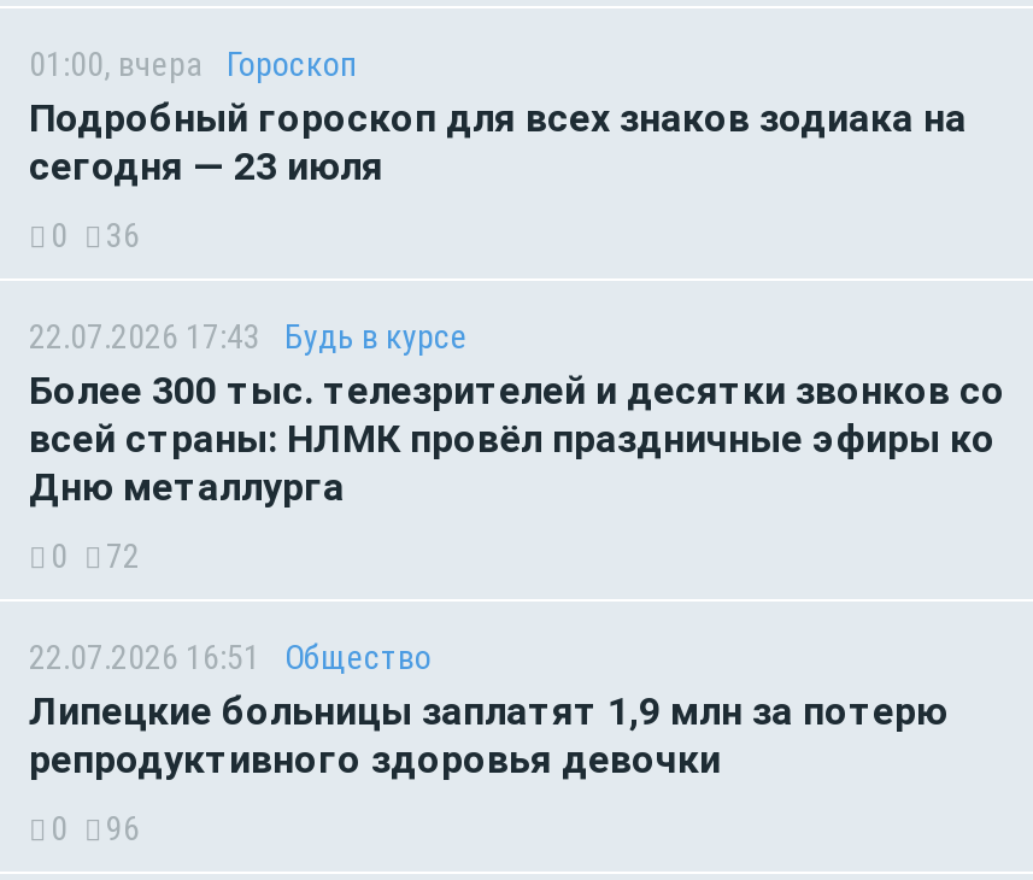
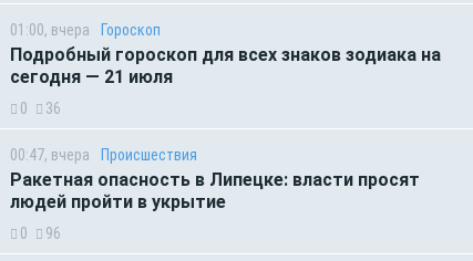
- сегодня — 23 июля
+ сегодня — 21 июля

- 22.07.2026 17:43
- Будь в курсе
- Более 300 тыс. телезрителей и десятки звонков со
- всей страны: НЛМК провёл праздничные эфиры ко
- Дню металлурга
- 0
- 72
- 22.07.2026 16:51
- Общество
- Липецкие больницы заплатят 1,9 млн за потерю
- репродуктивного здоровья девочки
+ 00:47, вчера
+ Происшествия
+ Ракетная опасность в Липецке: власти просят
+ людей пройти в укрытие
